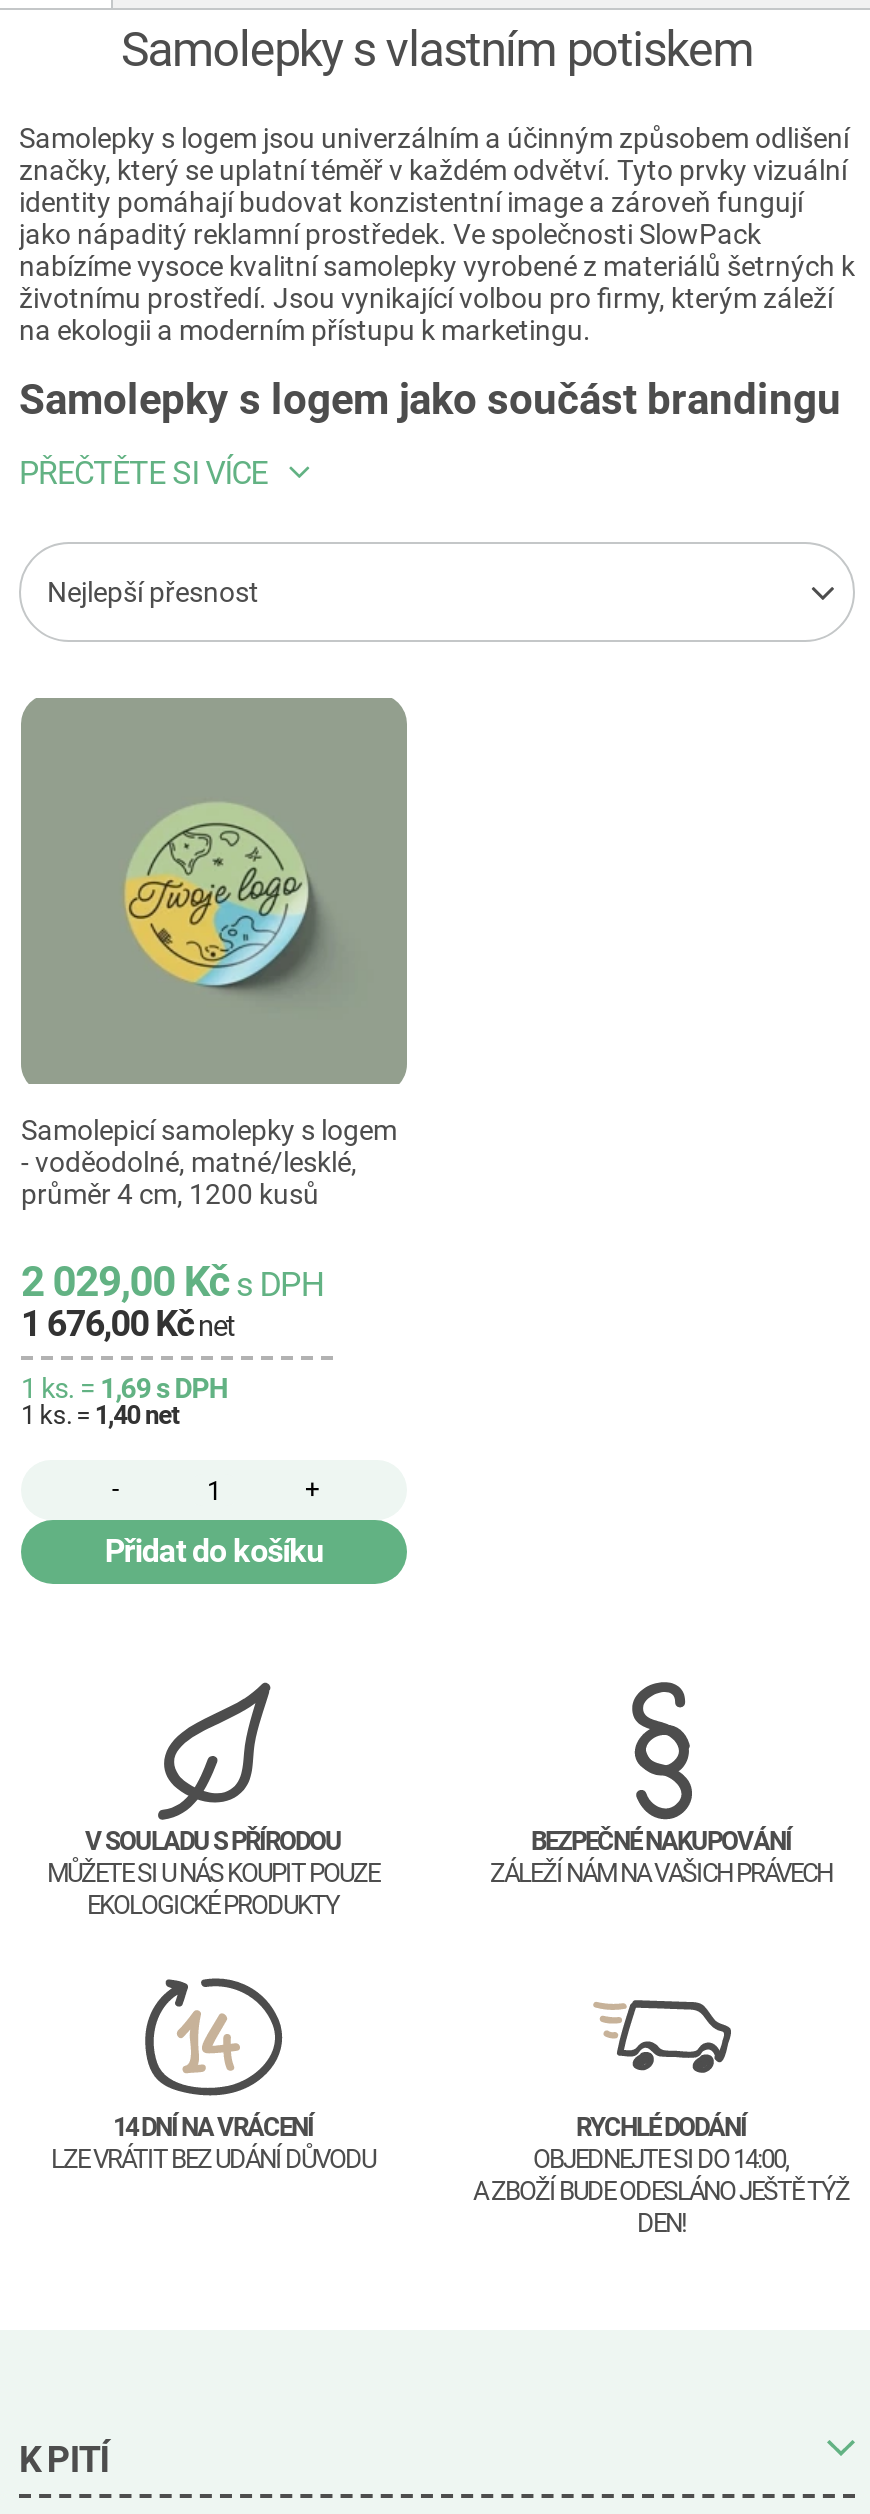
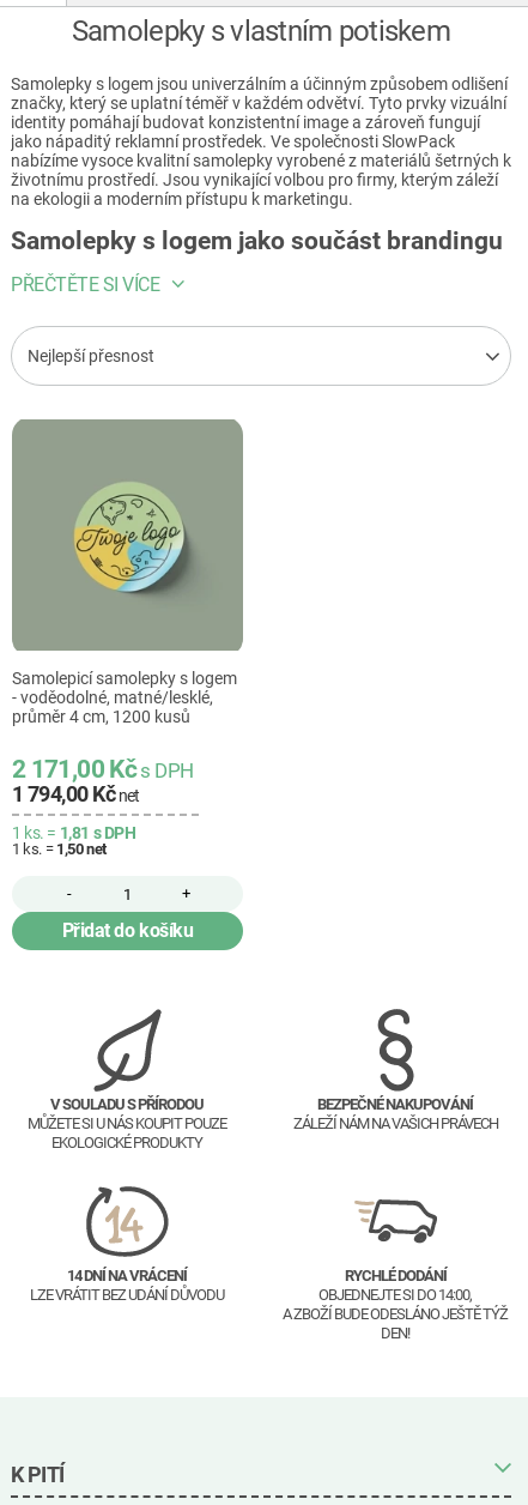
- 2 029,00 Kč s DPH
+ 2 171,00 Kč s DPH

- 1 676,00 Kčnet
+ 1 794,00 Kčnet

- 1 ks. = 1,69 s DPH
+ 1 ks. = 1,81 s DPH

- 1 ks. = 1,40 net
+ 1 ks. = 1,50 net
